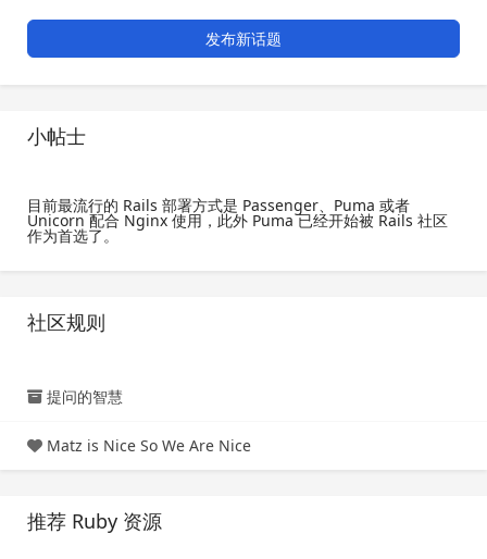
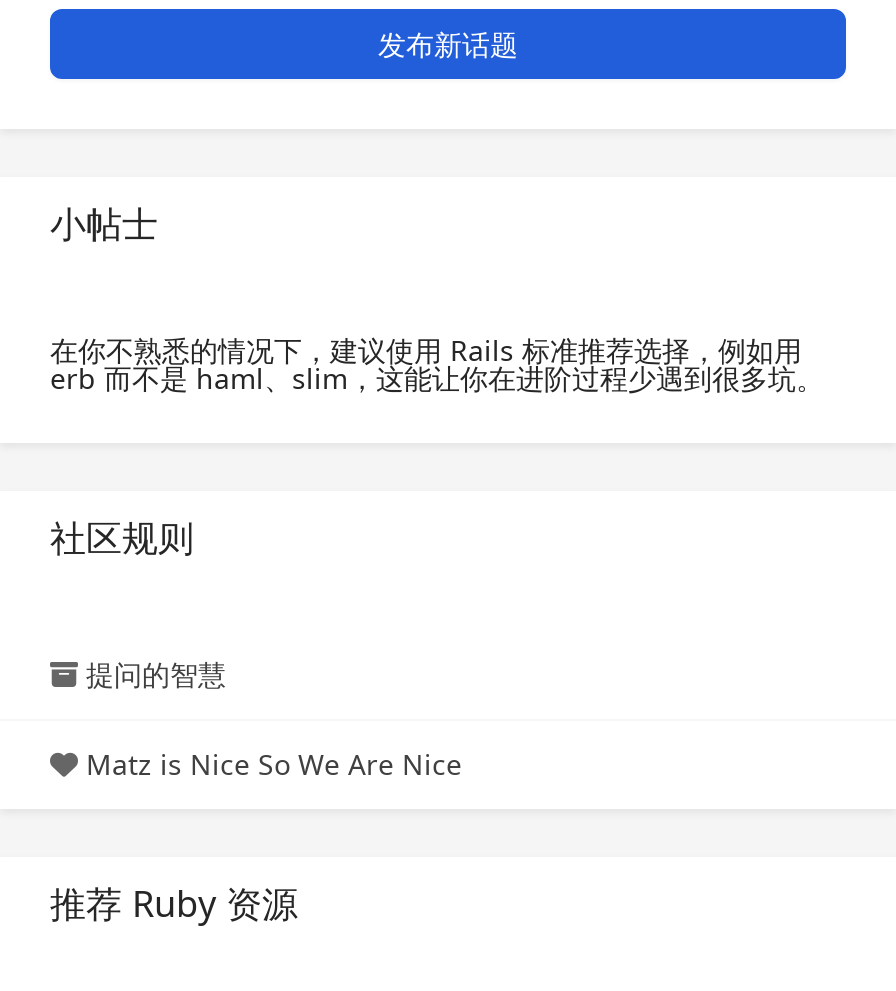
- 目前最流行的 Rails 部署方式是 Passenger、Puma 或者
- Unicorn 配合 Nginx 使用，此外 Puma 已经开始被 Rails 社区
- 作为首选了。
+ 在你不熟悉的情况下，建议使用 Rails 标准推荐选择，例如用
+ erb 而不是 haml、slim，这能让你在进阶过程少遇到很多坑。
